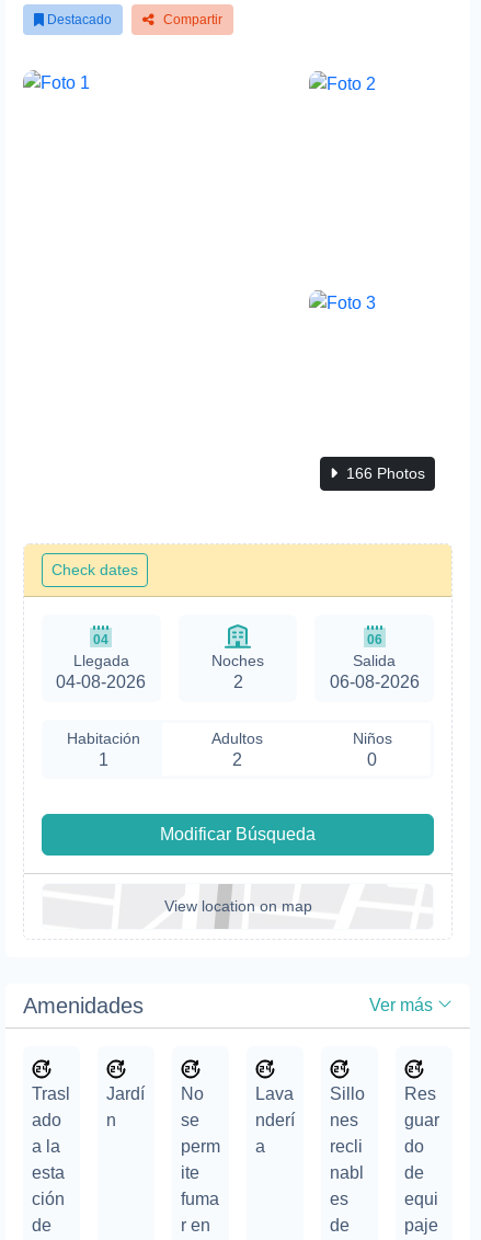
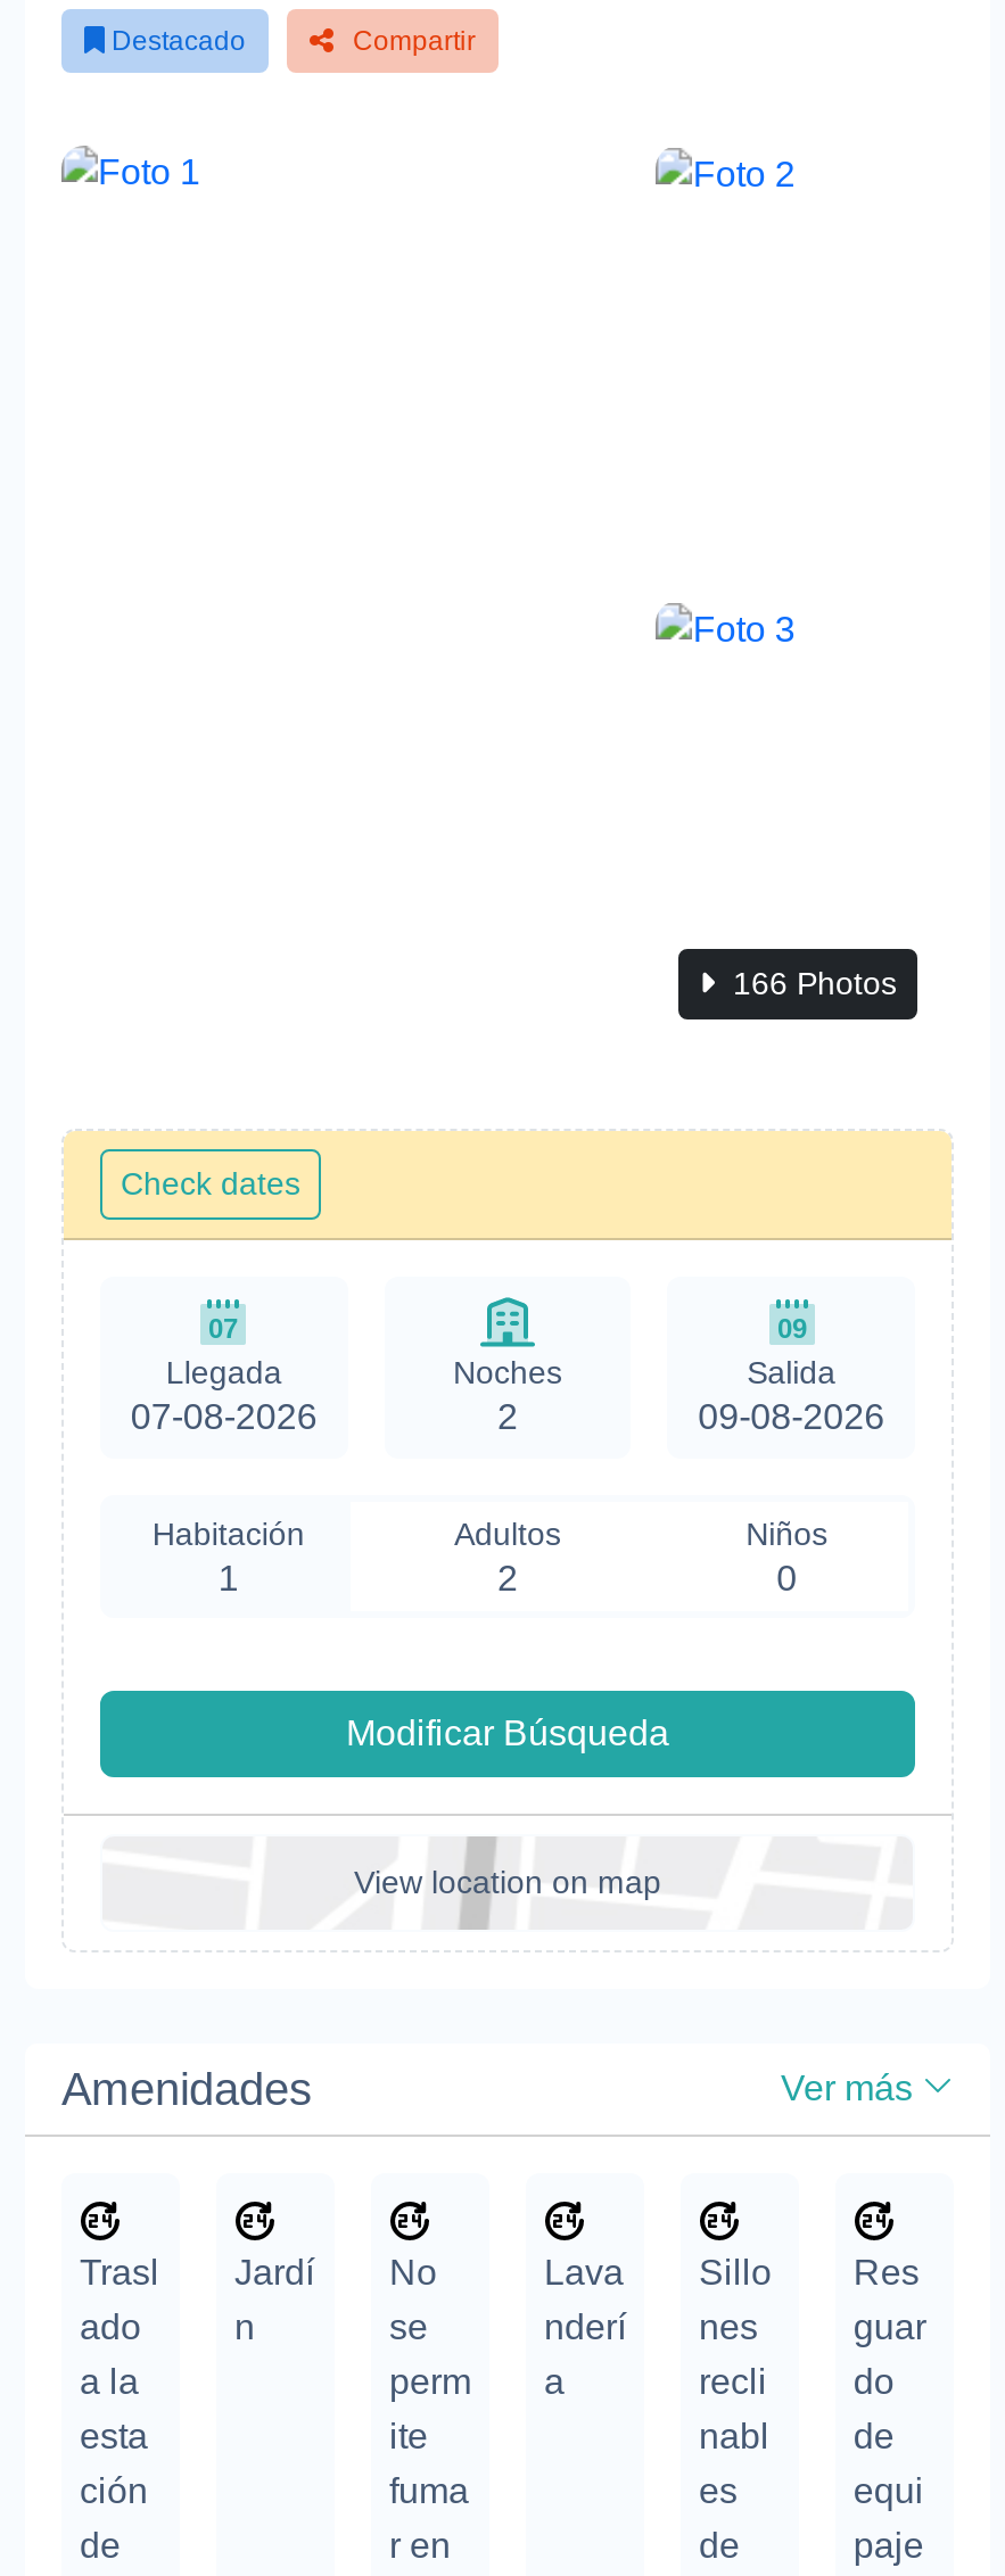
- 04
+ 07

- 06
+ 09

- 04-08-2026
+ 07-08-2026

- 06-08-2026
+ 09-08-2026
